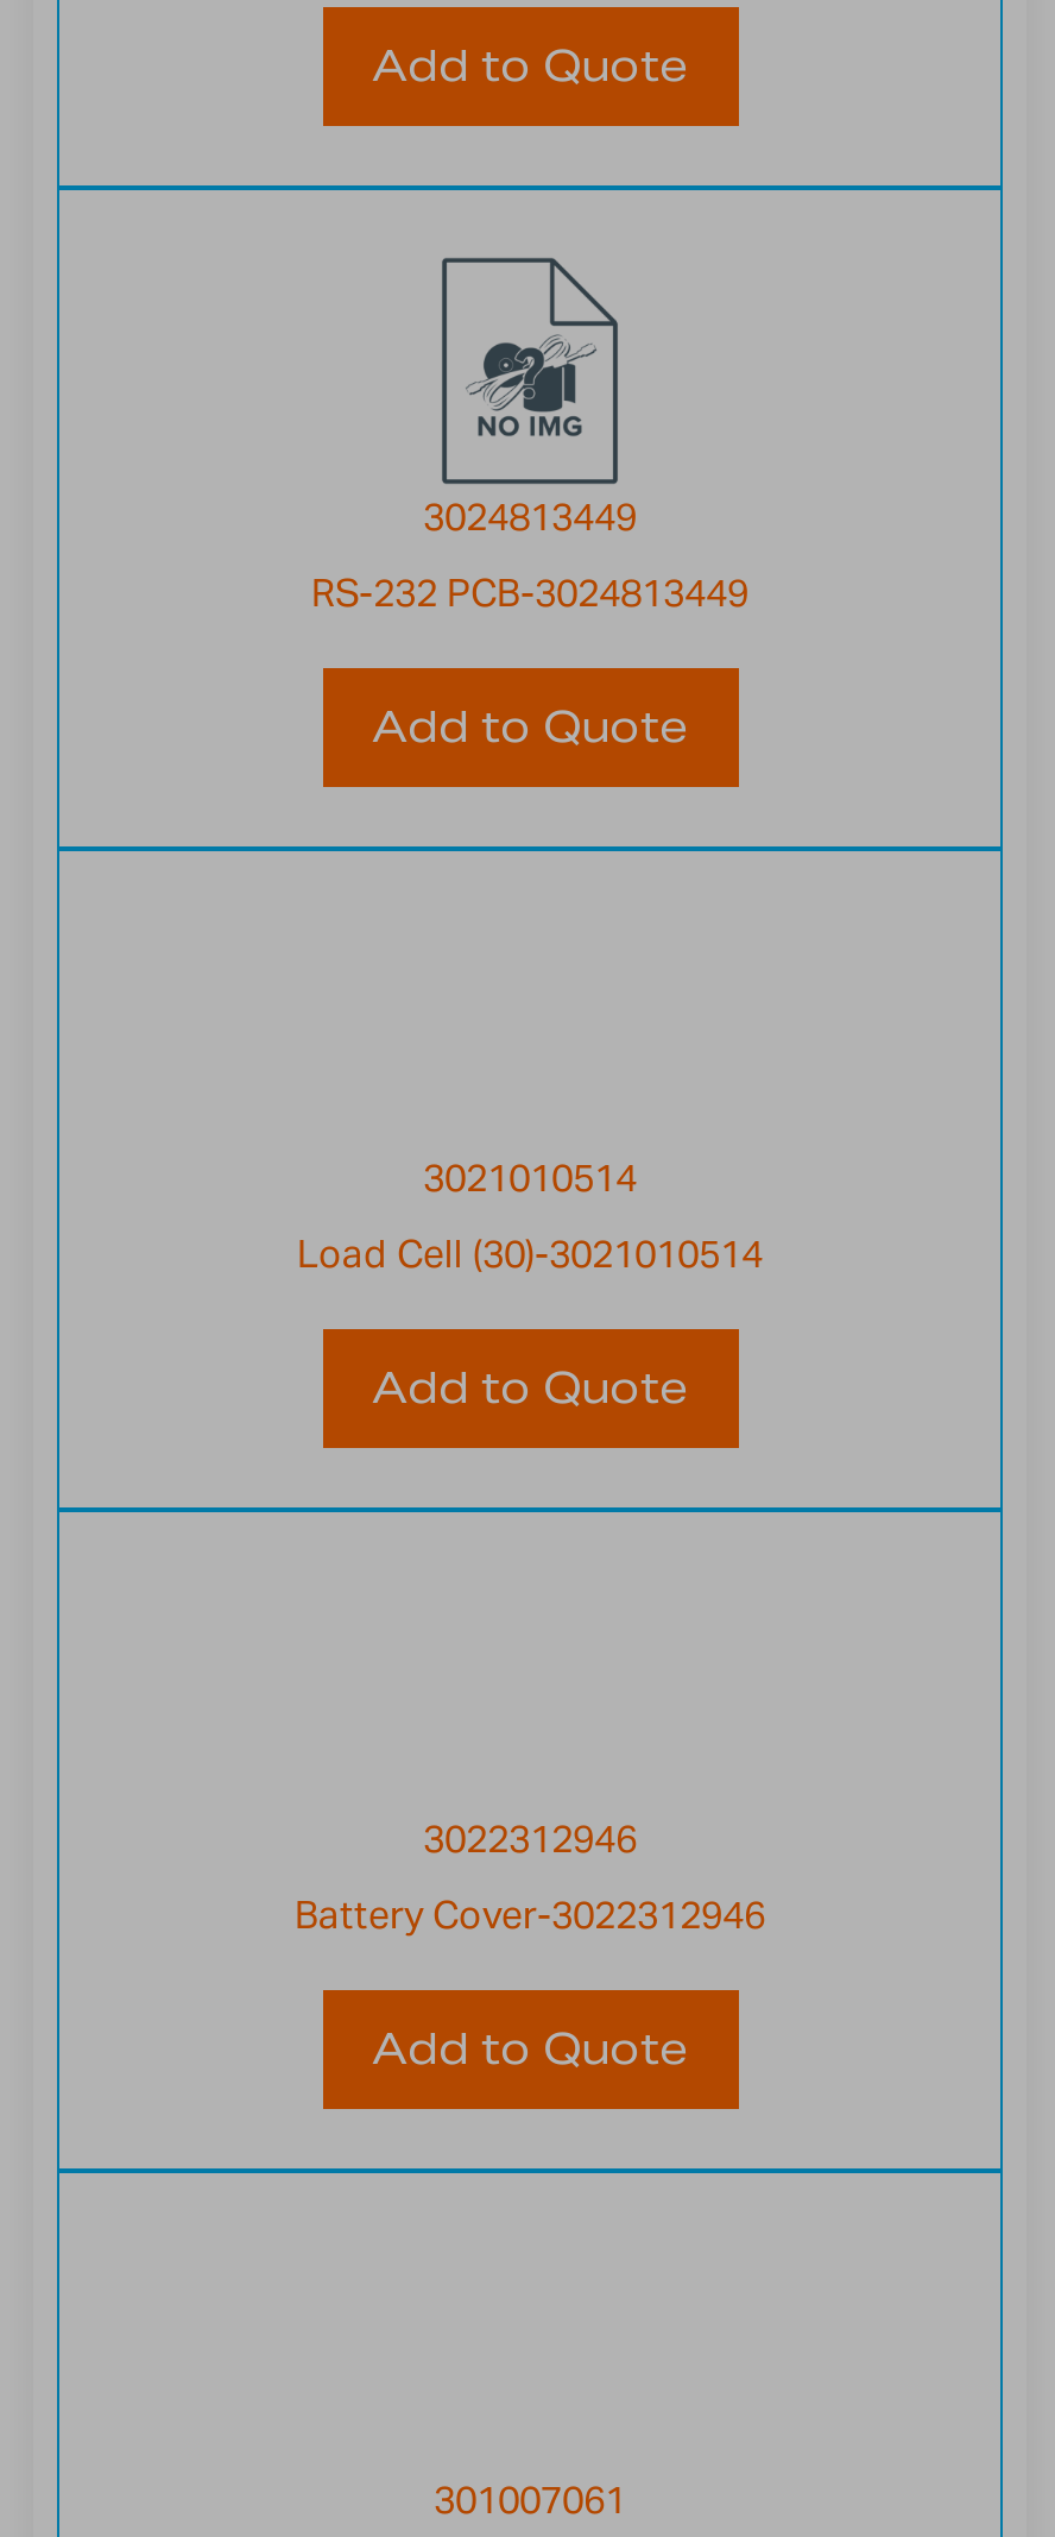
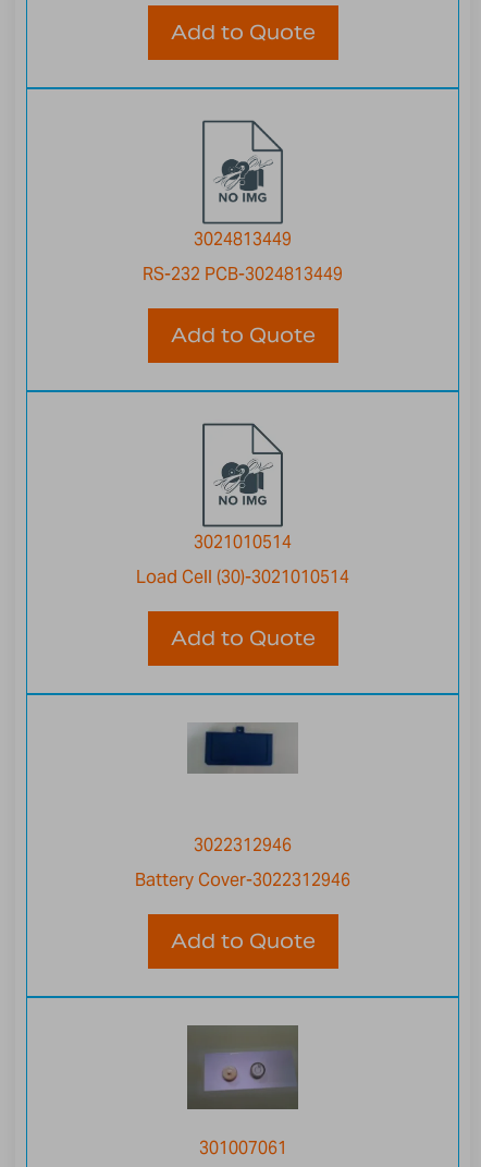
+ [image]

+ [image]

+ [image]
